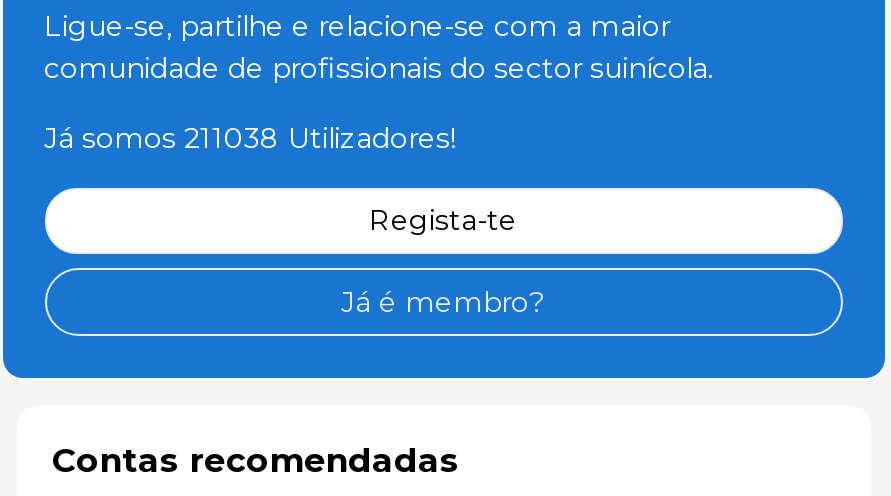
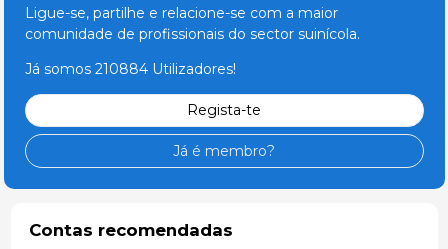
- Já somos 211038 Utilizadores!
+ Já somos 210884 Utilizadores!
